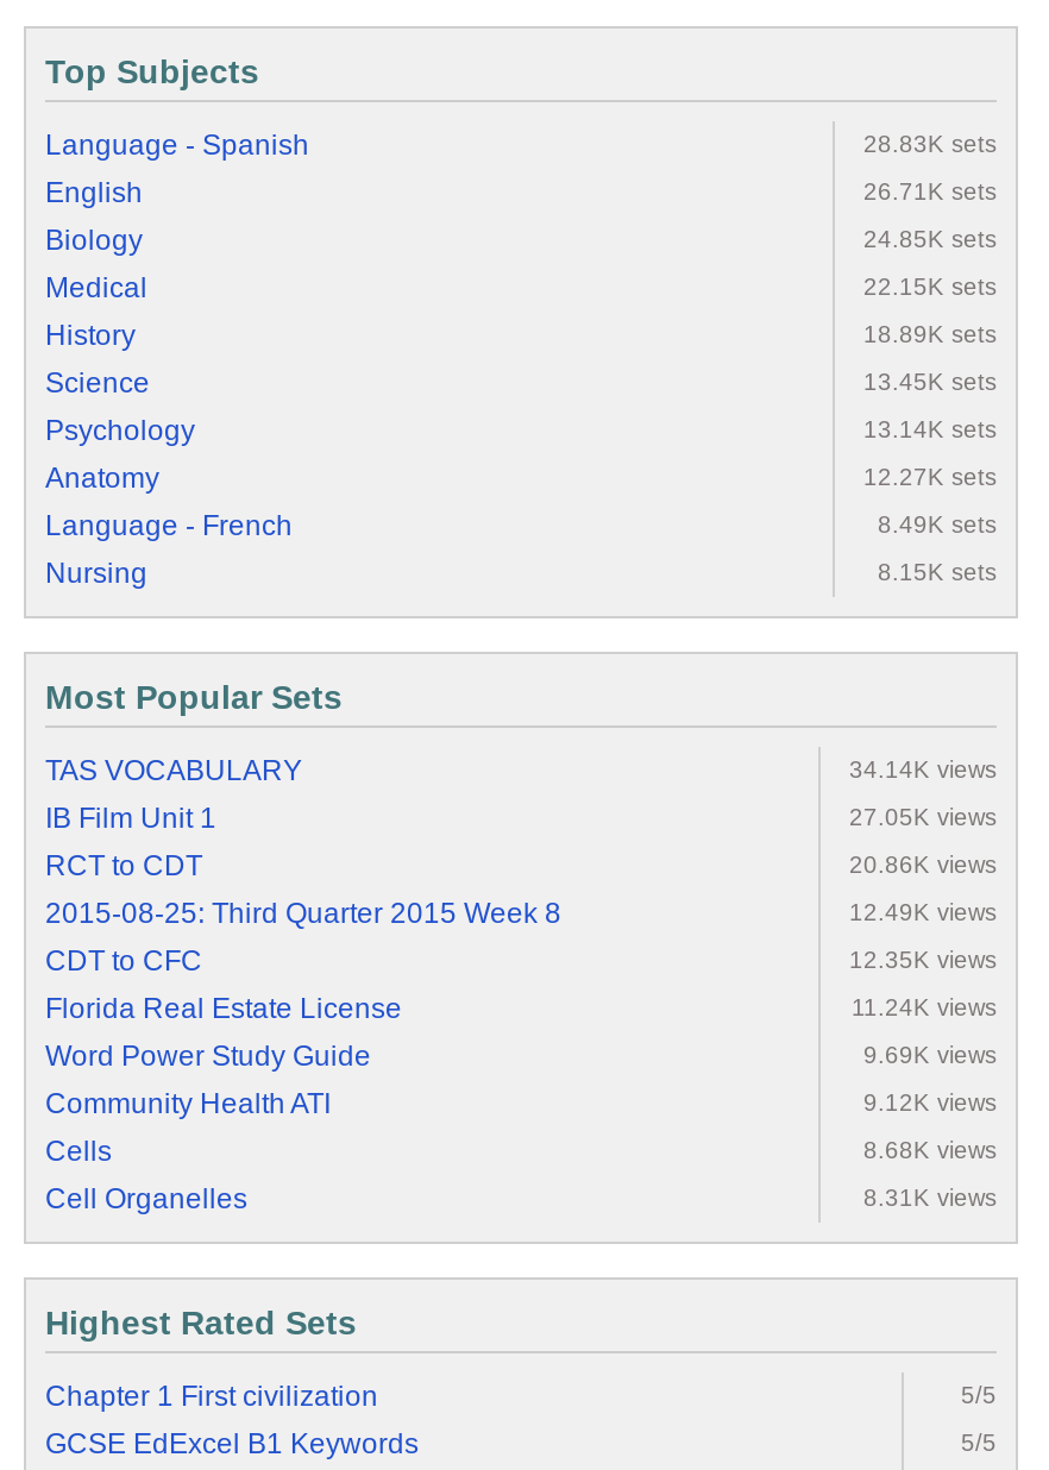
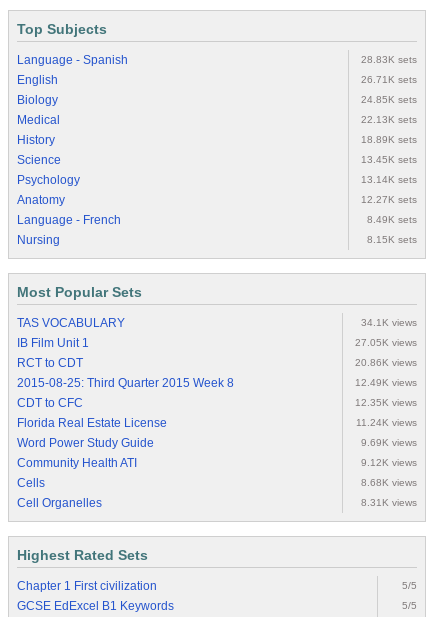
- 22.15K sets
+ 22.13K sets

- 34.14K views
+ 34.1K views
